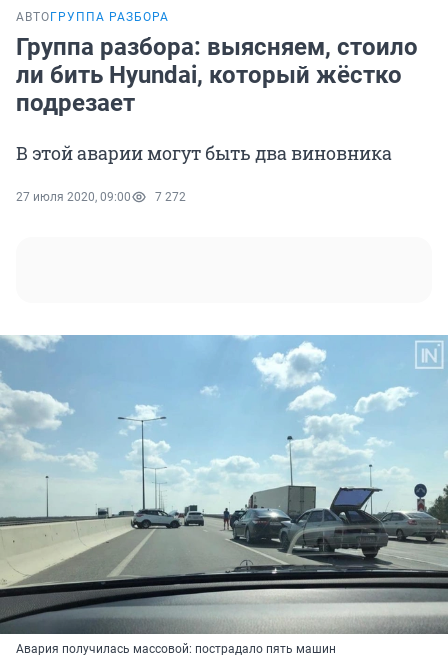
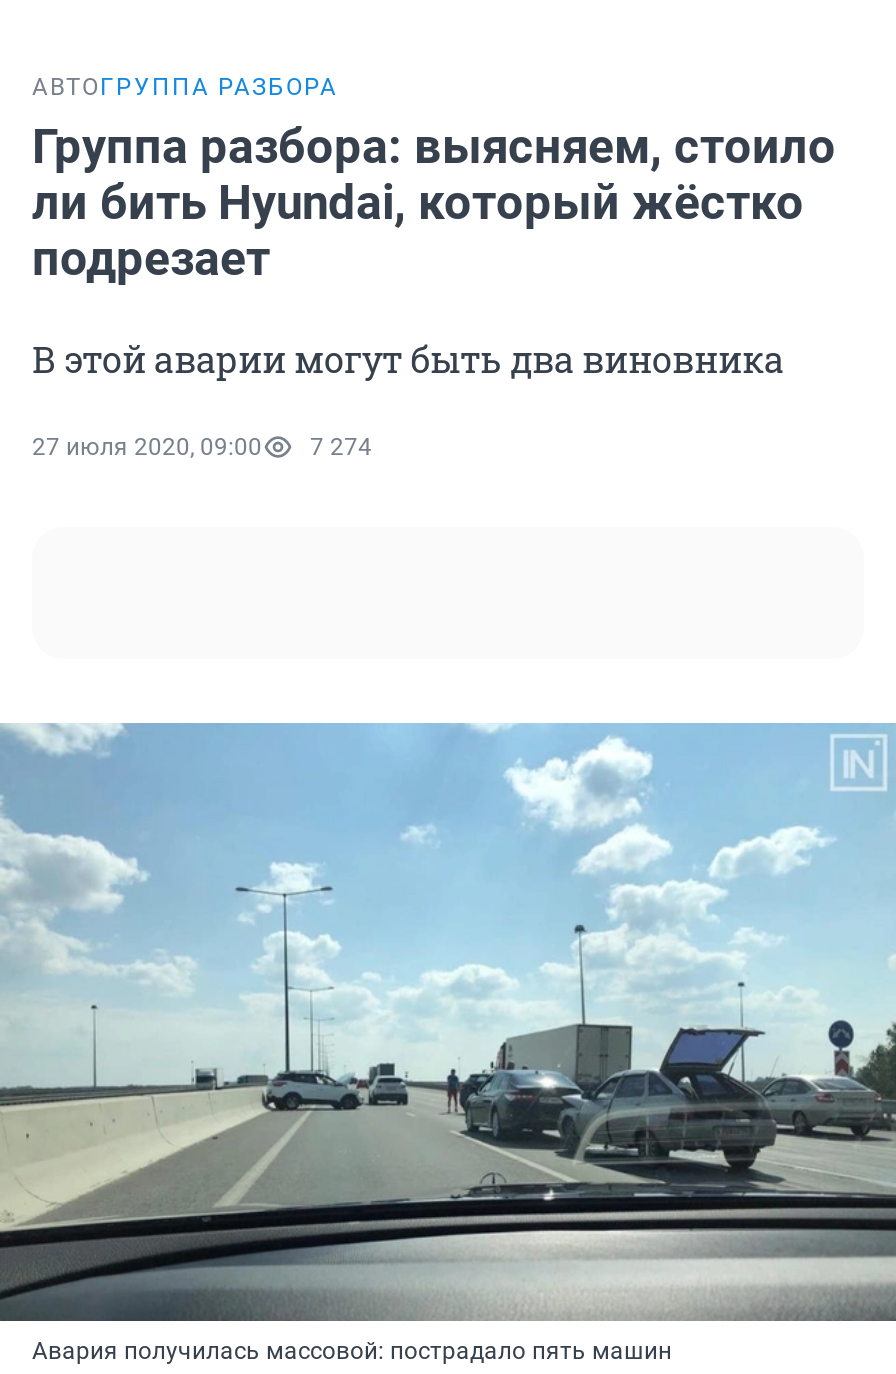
- 27 июля 2020, 09:00 7 272
+ 27 июля 2020, 09:00 7 274
